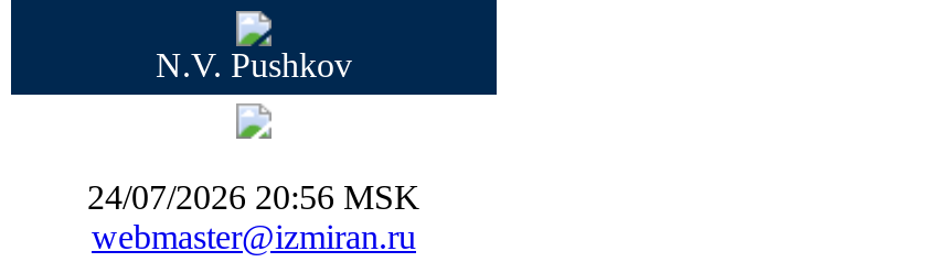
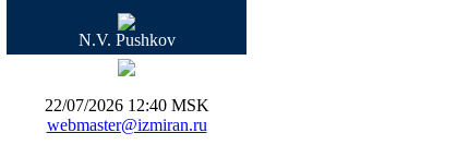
- 24/07/2026 20:56 MSK
+ 22/07/2026 12:40 MSK
